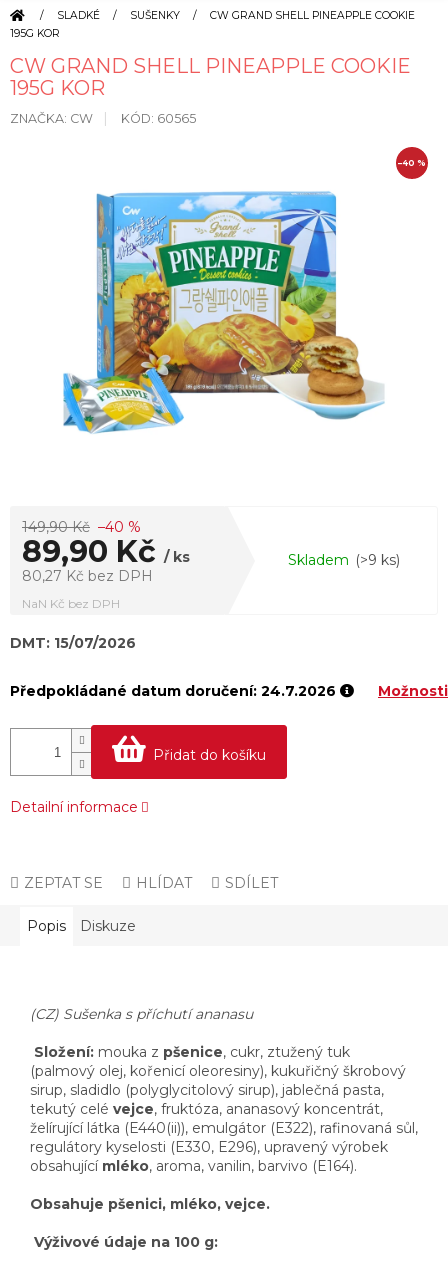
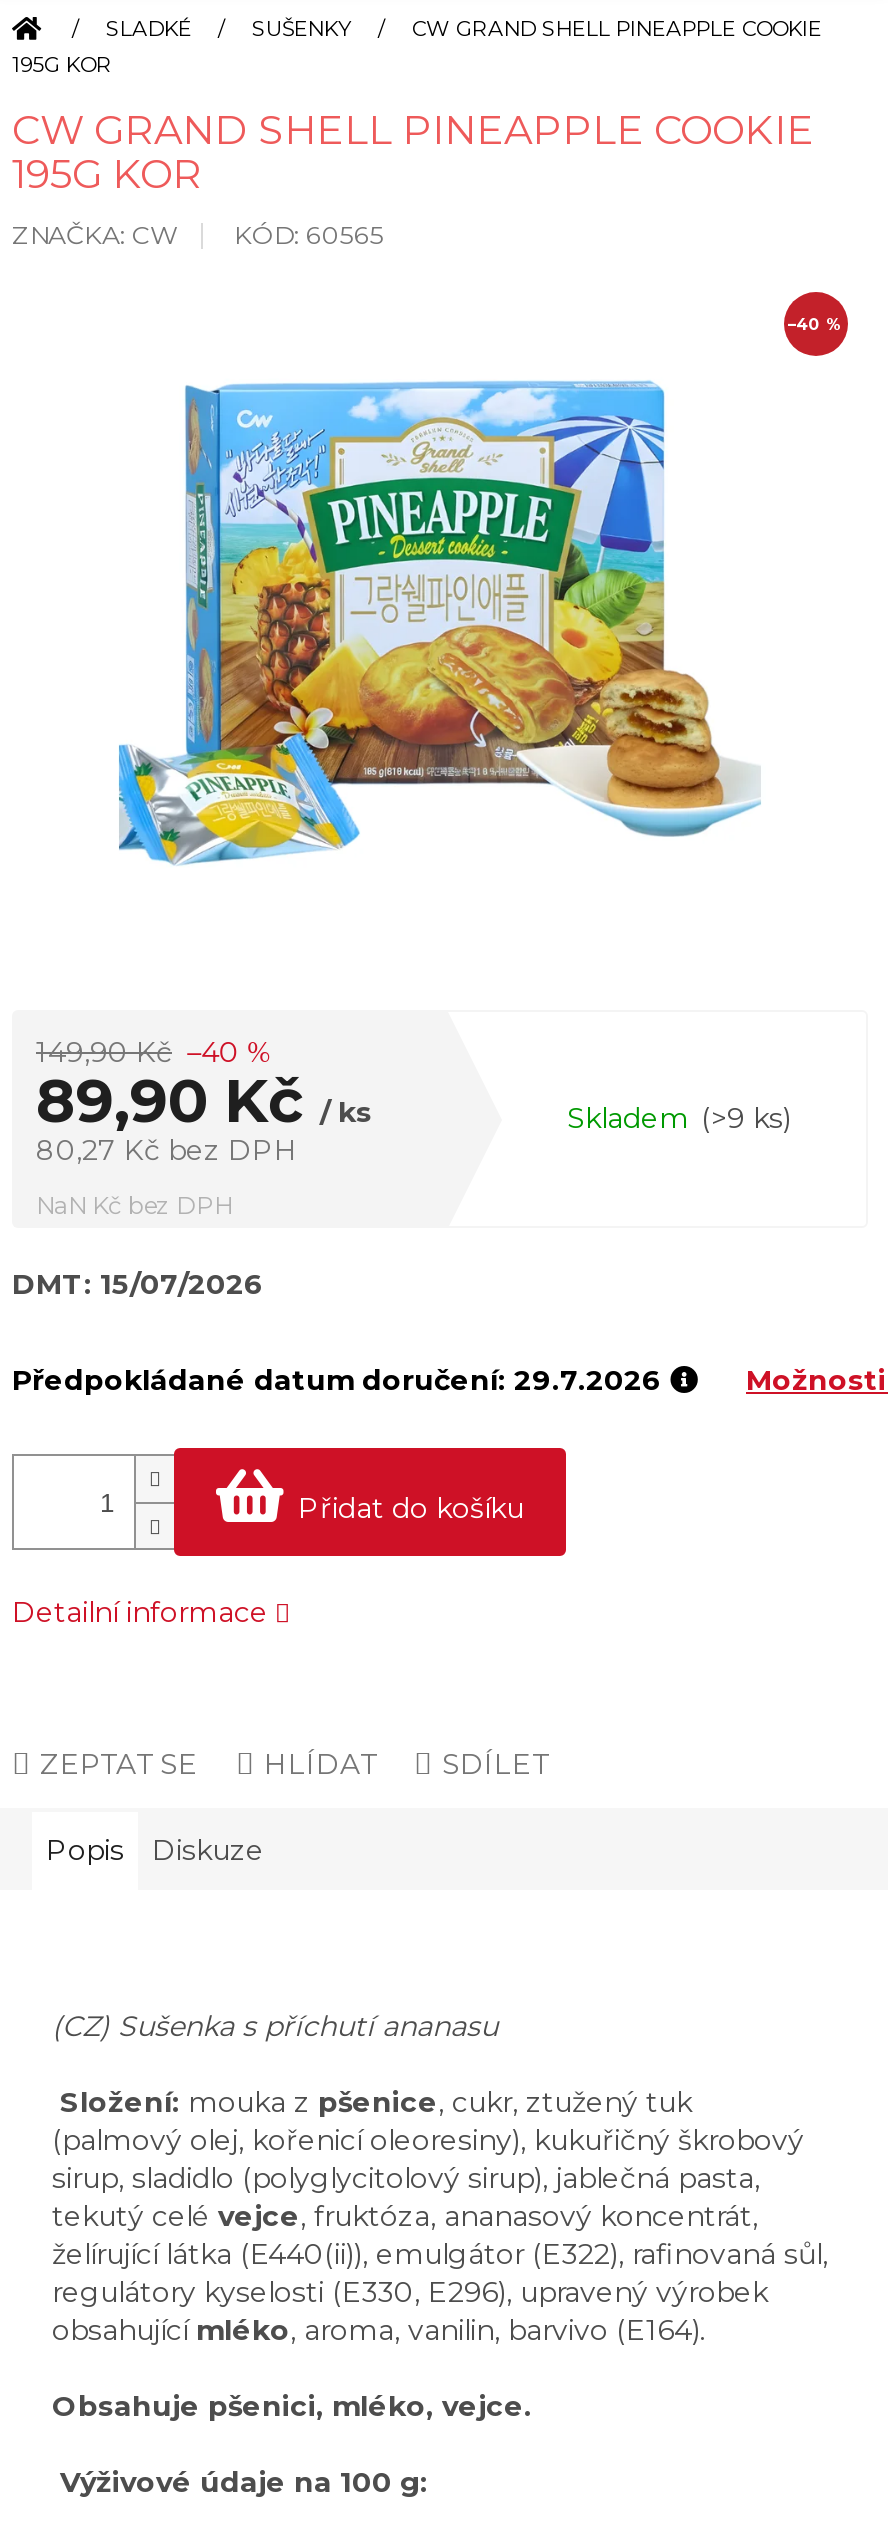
- 24.7.2026
+ 29.7.2026
